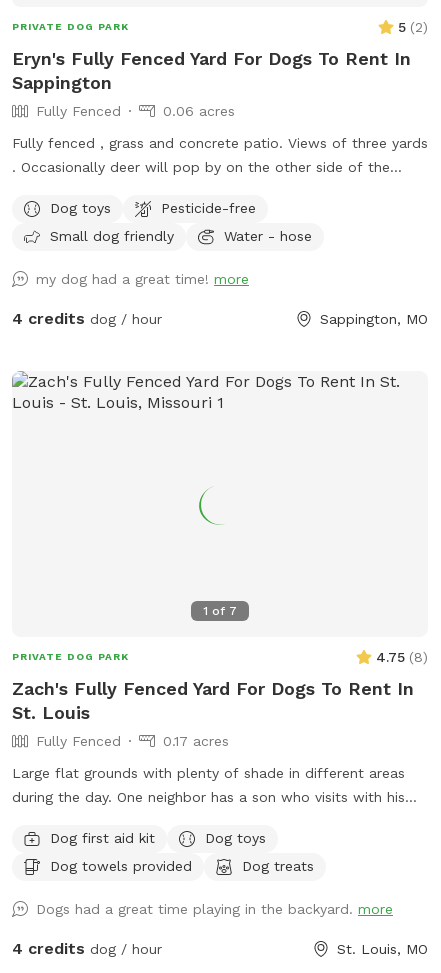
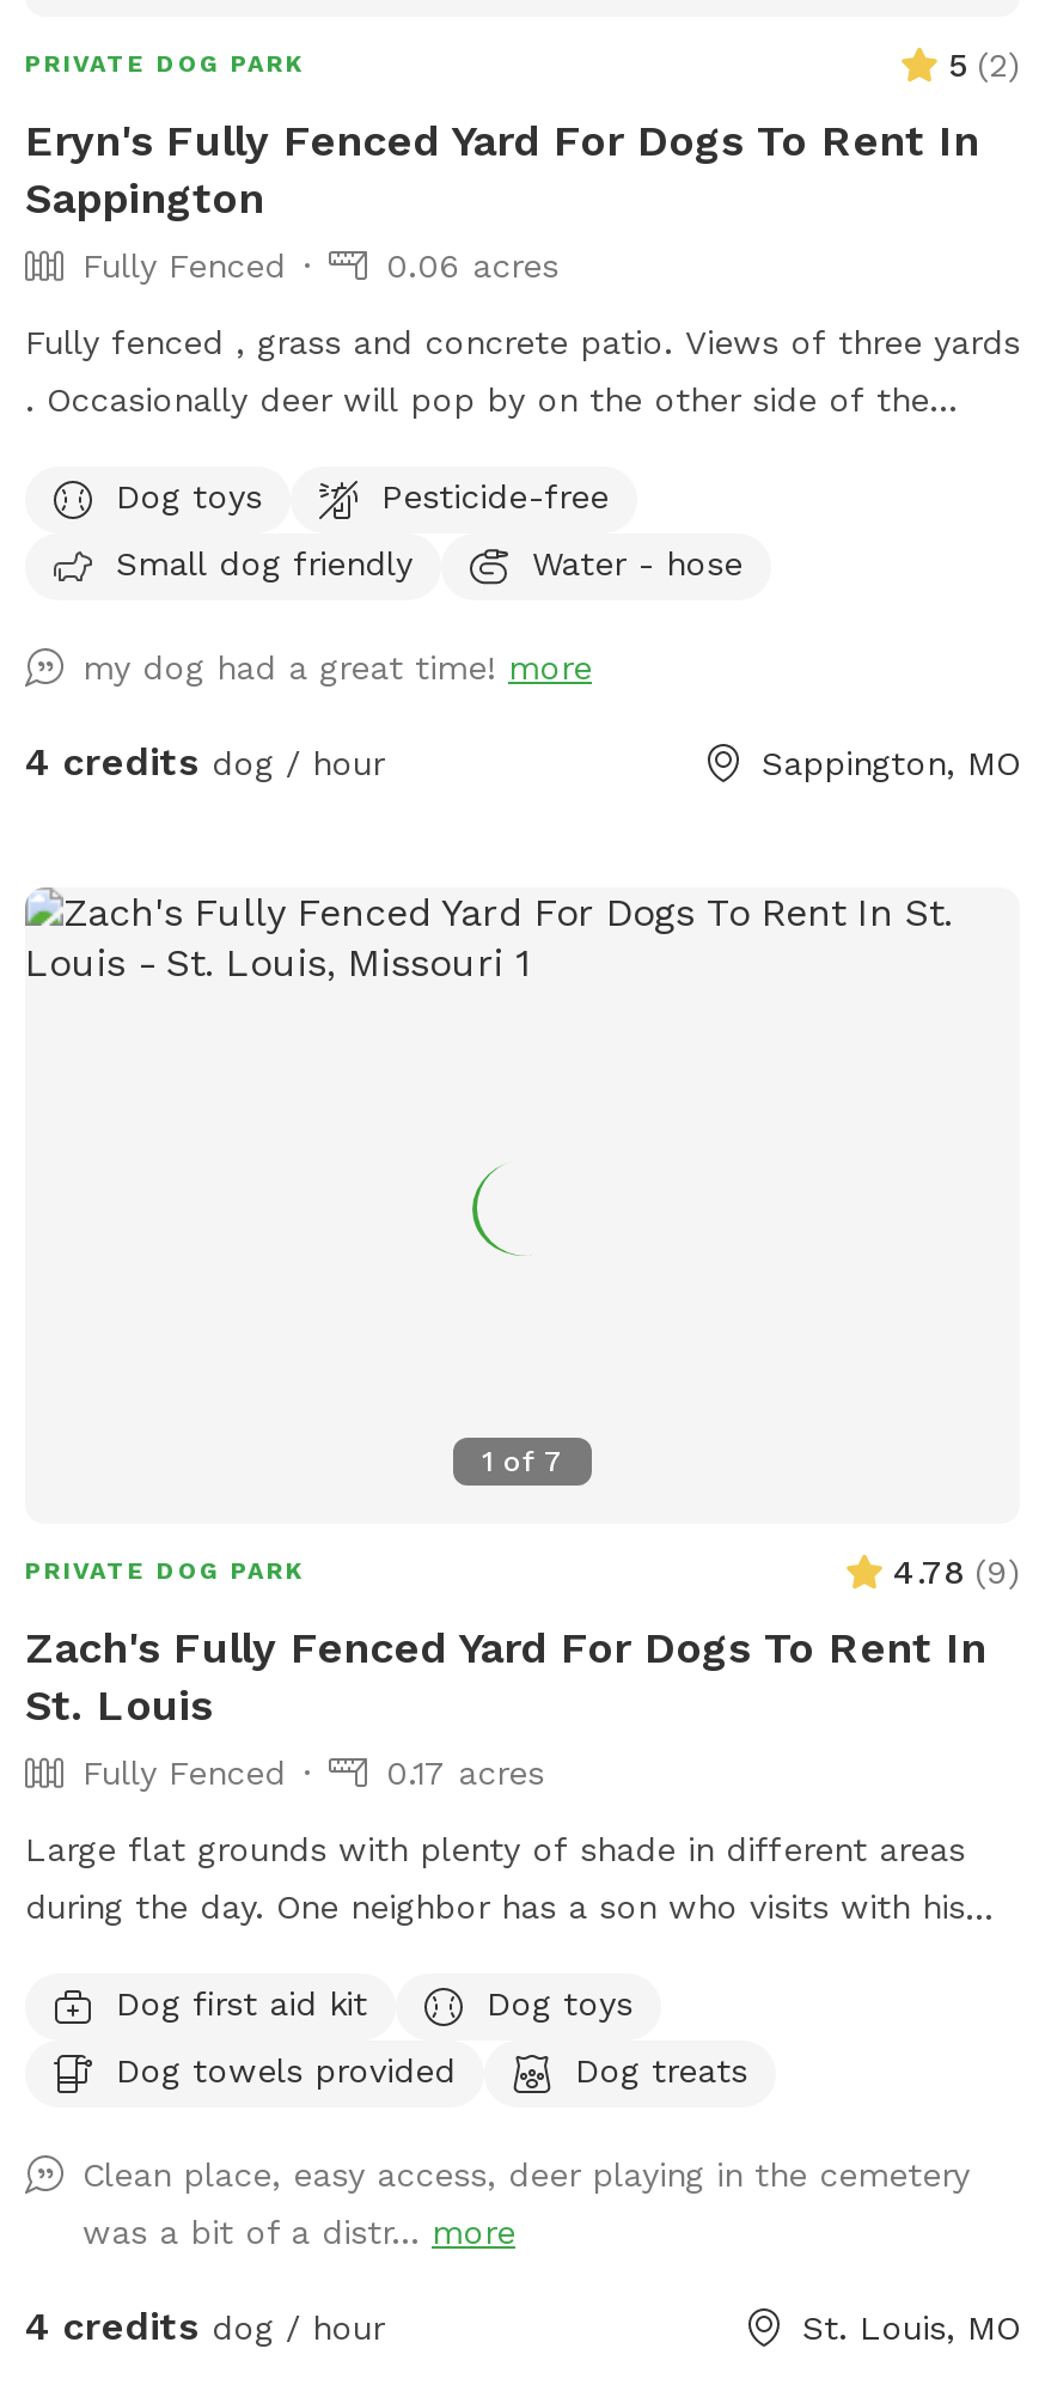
- 4.75 (8)
+ 4.78 (9)

- Dogs had a great time playing in the backyard. more
+ Clean place, easy access, deer playing in the cemetery
+ was a bit of a distr... more
